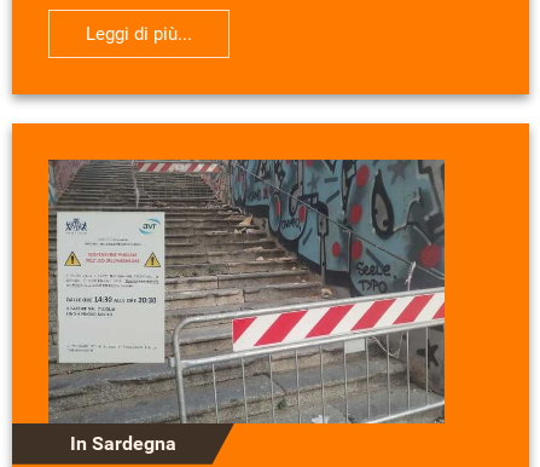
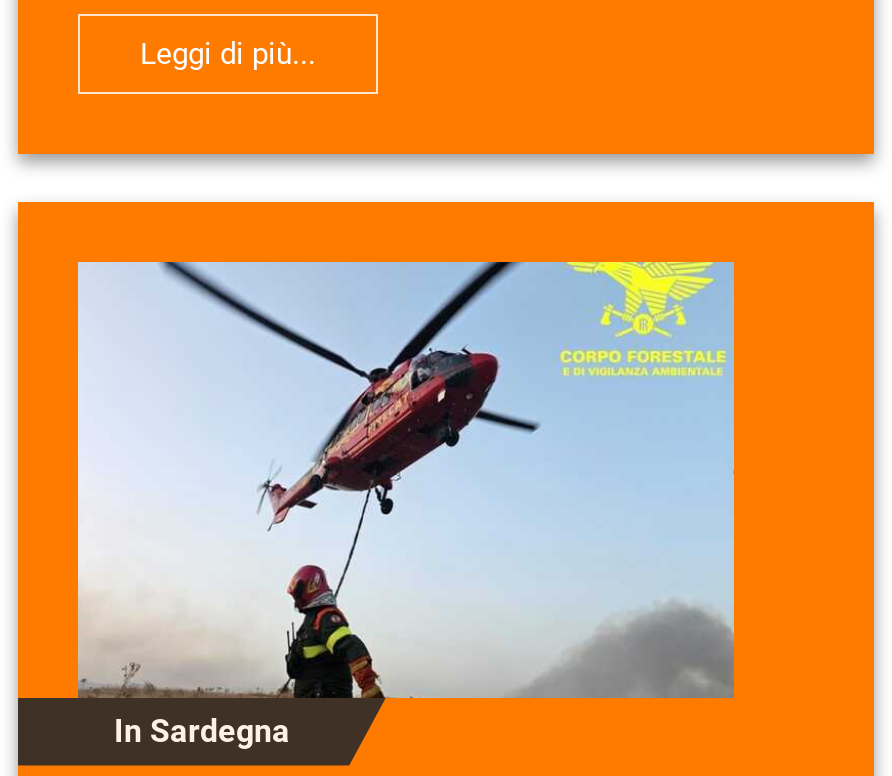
- [image]
+ [image]
